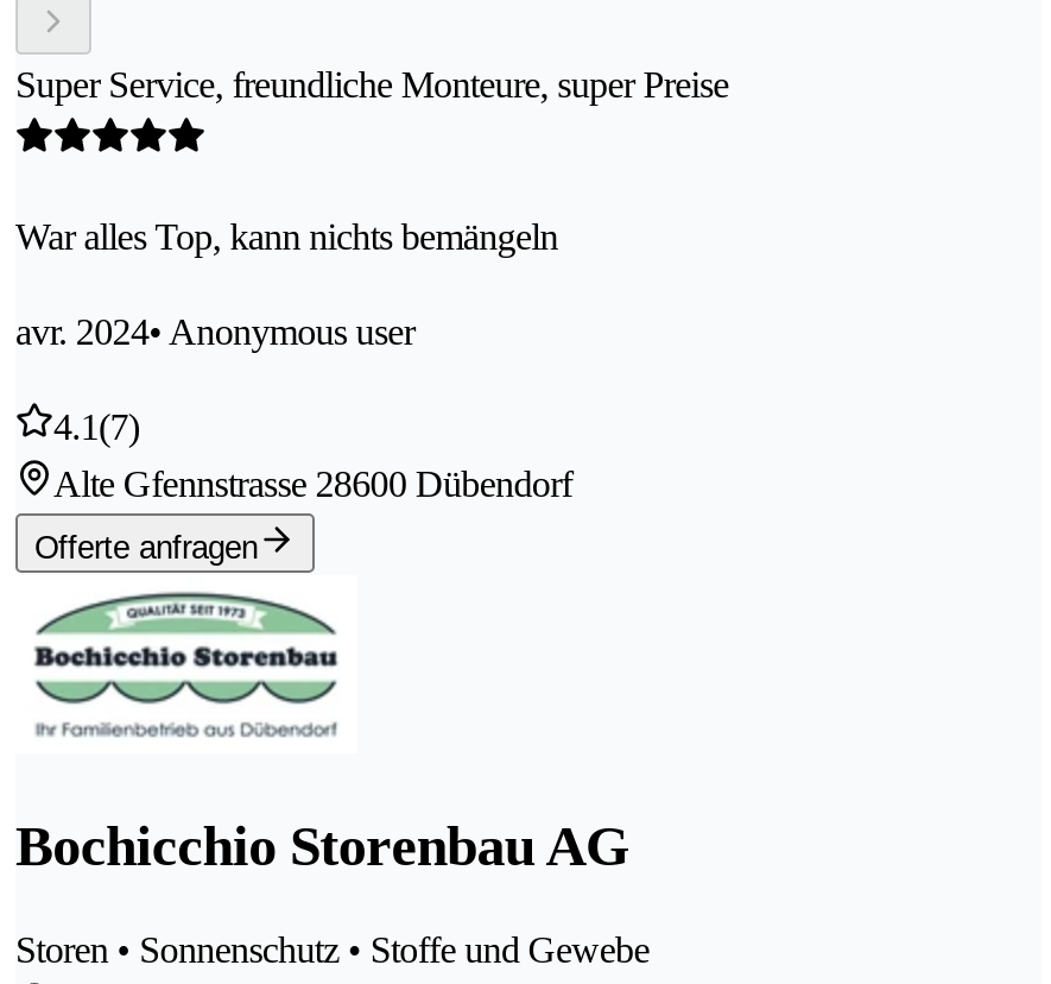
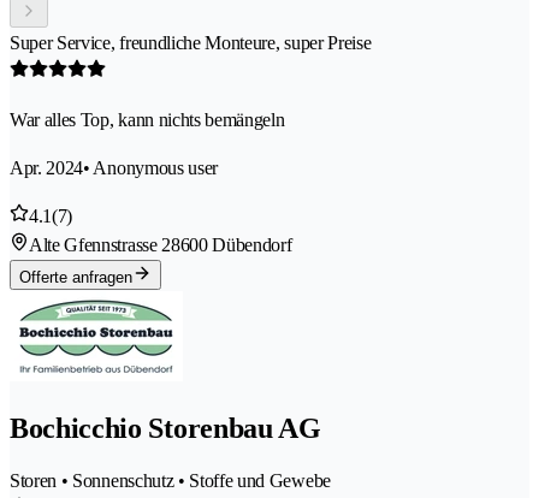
- avr. 2024• Anonymous user
+ Apr. 2024• Anonymous user
